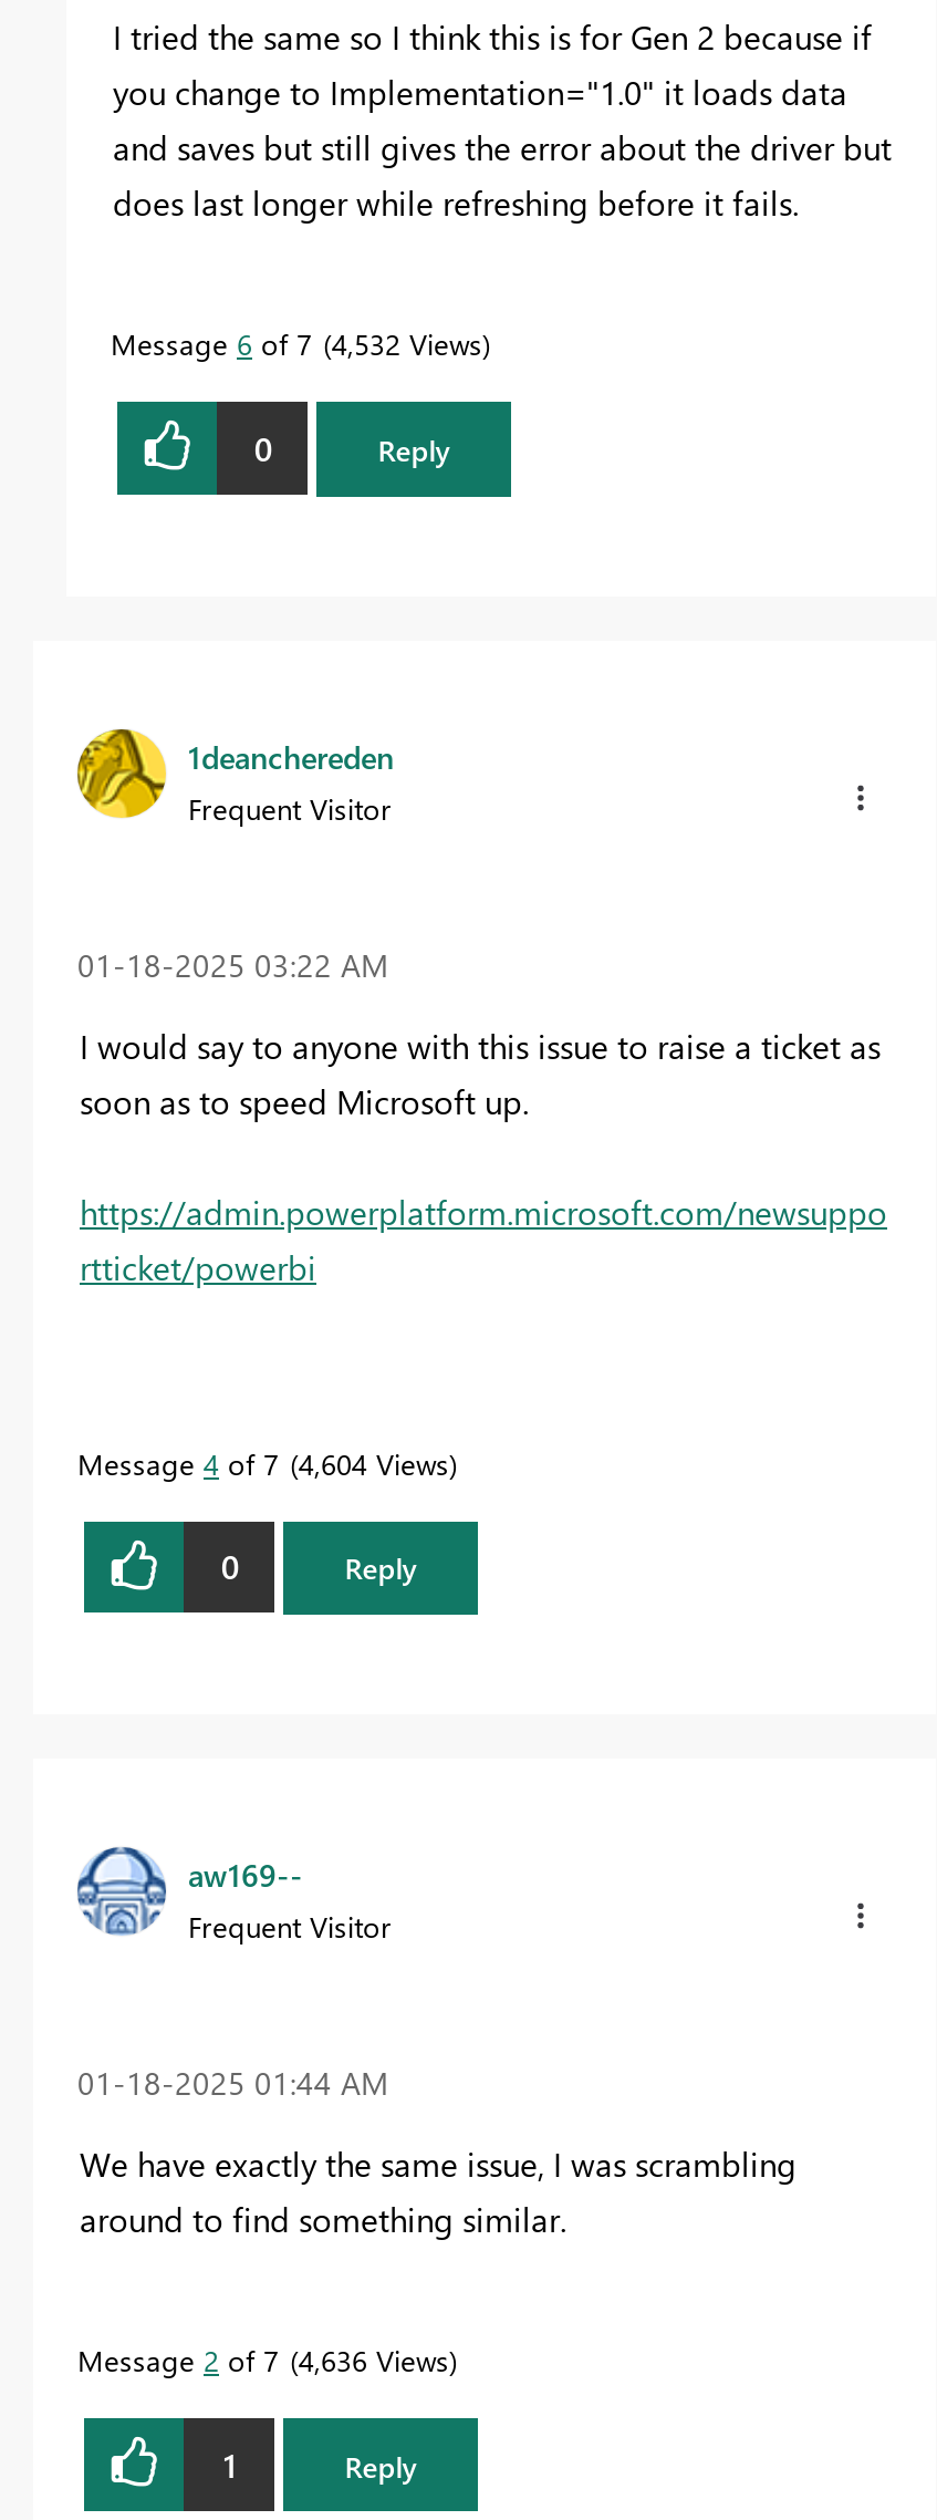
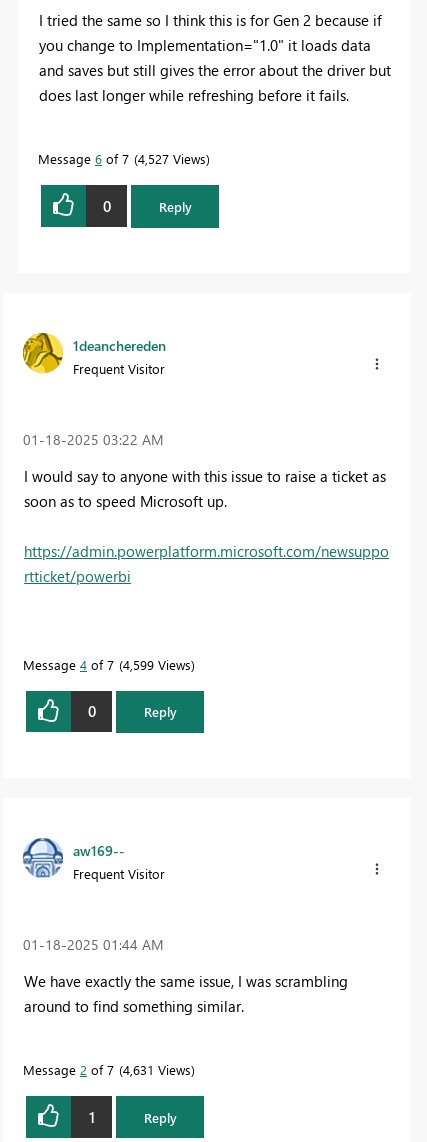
- Message 6 of 7 4,532 Views
+ Message 6 of 7 4,527 Views

- Message 4 of 7 4,604 Views
+ Message 4 of 7 4,599 Views

- Message 2 of 7 4,636 Views
+ Message 2 of 7 4,631 Views
